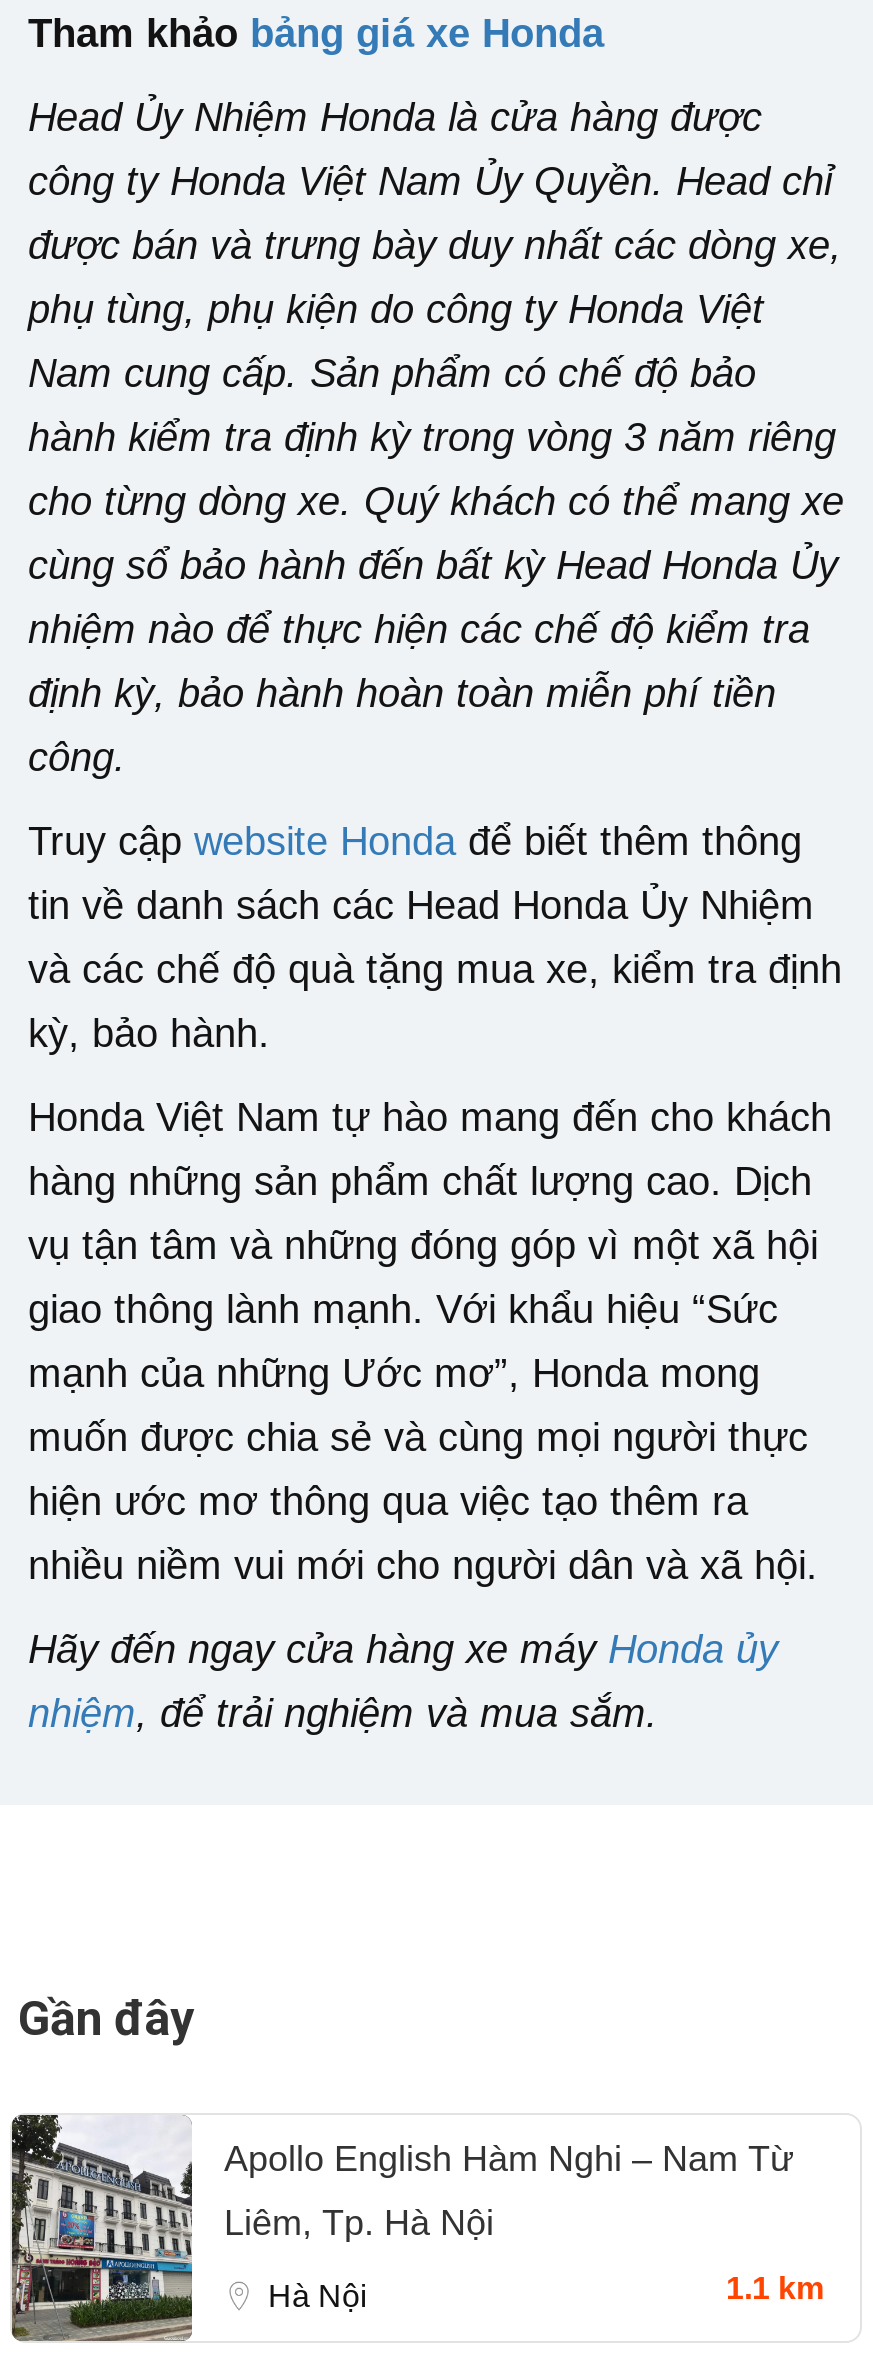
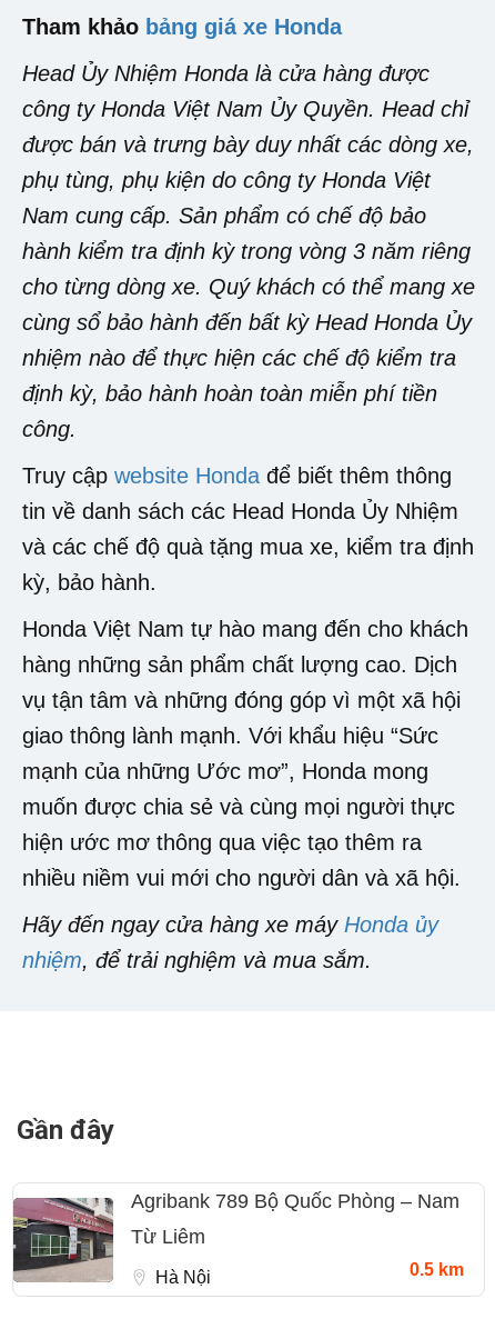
- [image]
- Apollo English Hàm Nghi – Nam Từ
+ [image]
+ Agribank 789 Bộ Quốc Phòng – Nam

- Liêm, Tp. Hà Nội
+ Từ Liêm

- 1.1 km
+ 0.5 km
